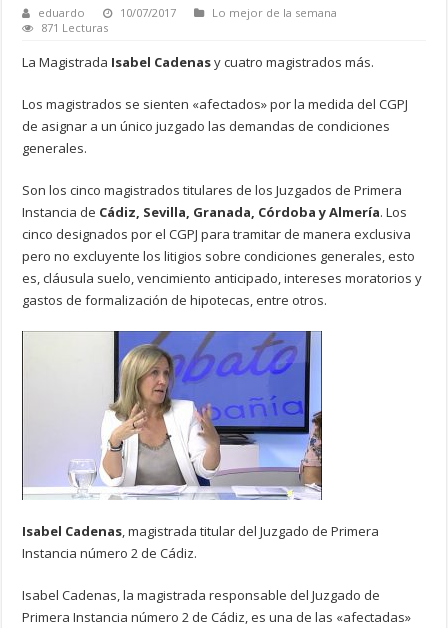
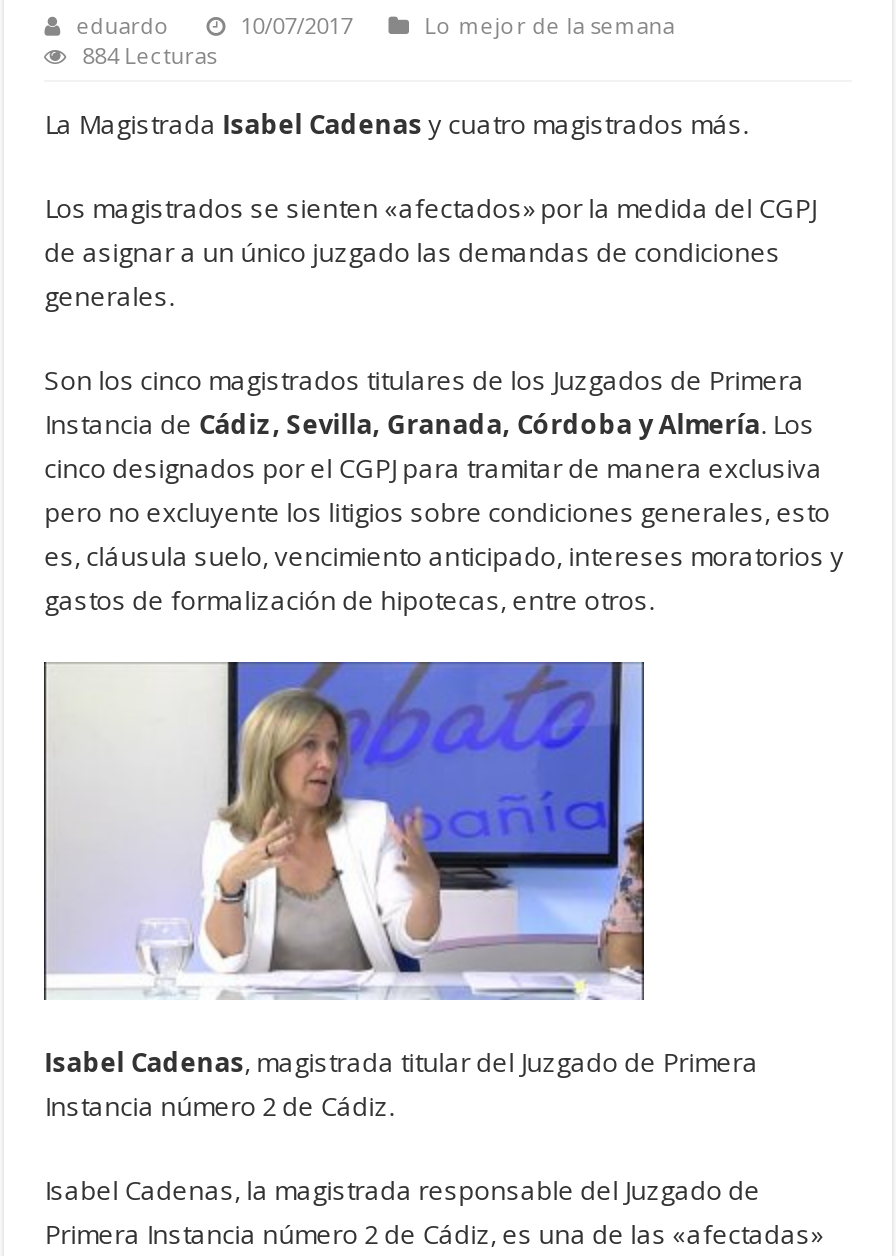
- 871 Lecturas
+ 884 Lecturas
